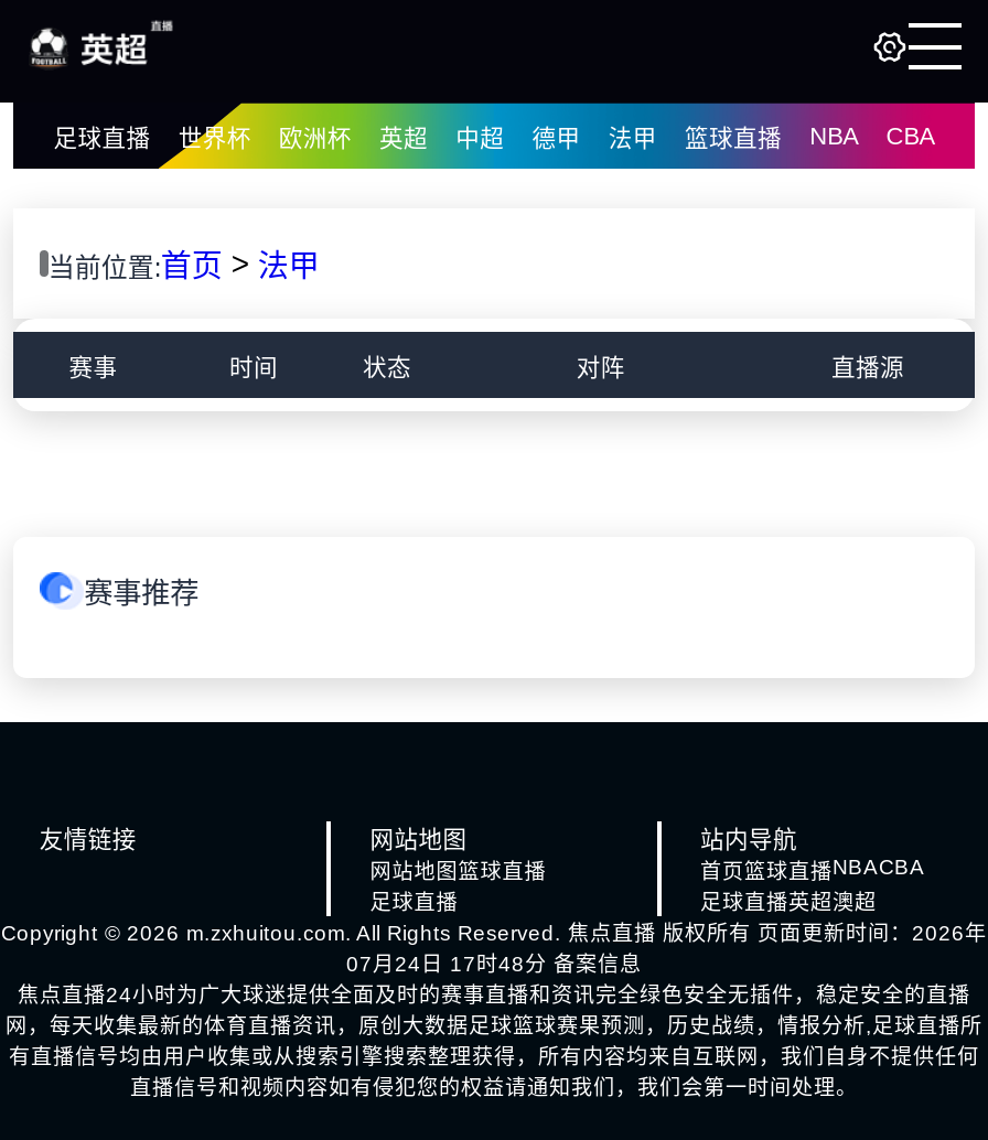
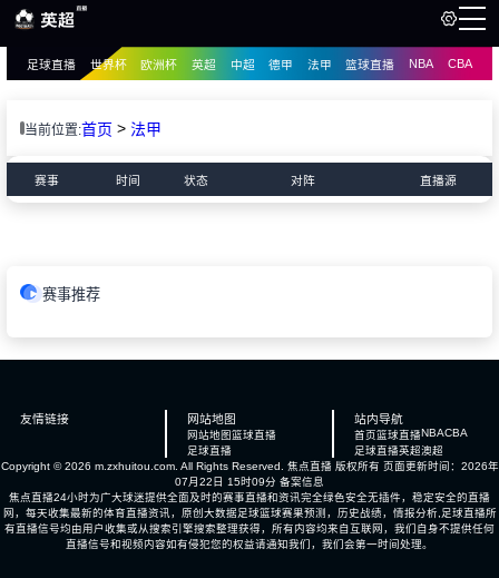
- 07月24日 17时48分备案信息
+ 07月22日 15时09分备案信息
